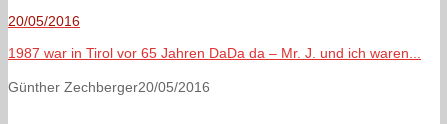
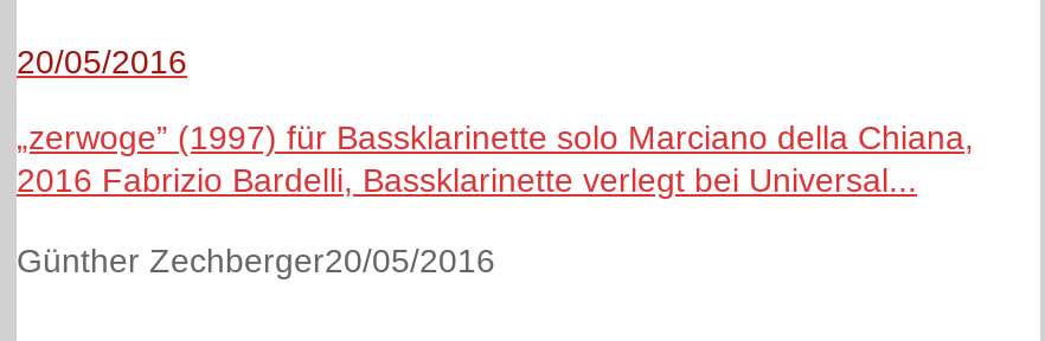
- 1987 war in Tirol vor 65 Jahren DaDa da – Mr. J. und ich waren...
+ „zerwoge” (1997) für Bassklarinette solo Marciano della Chiana,
+ 2016 Fabrizio Bardelli, Bassklarinette verlegt bei Universal...
